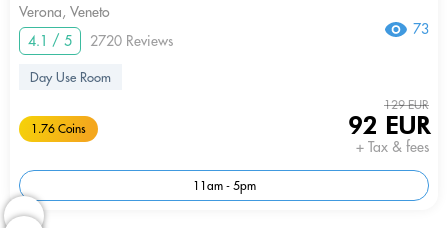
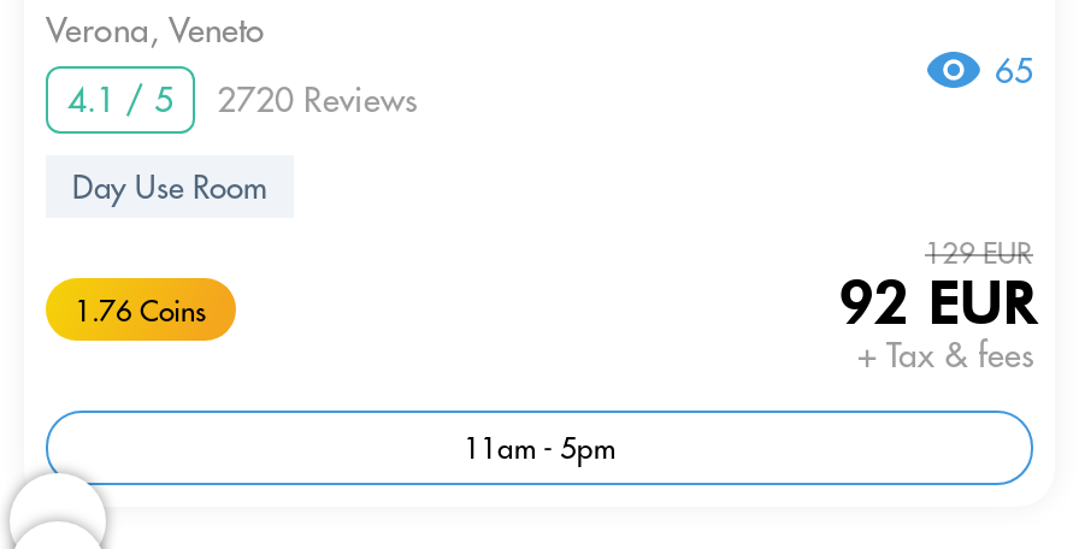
- 73
+ 65
